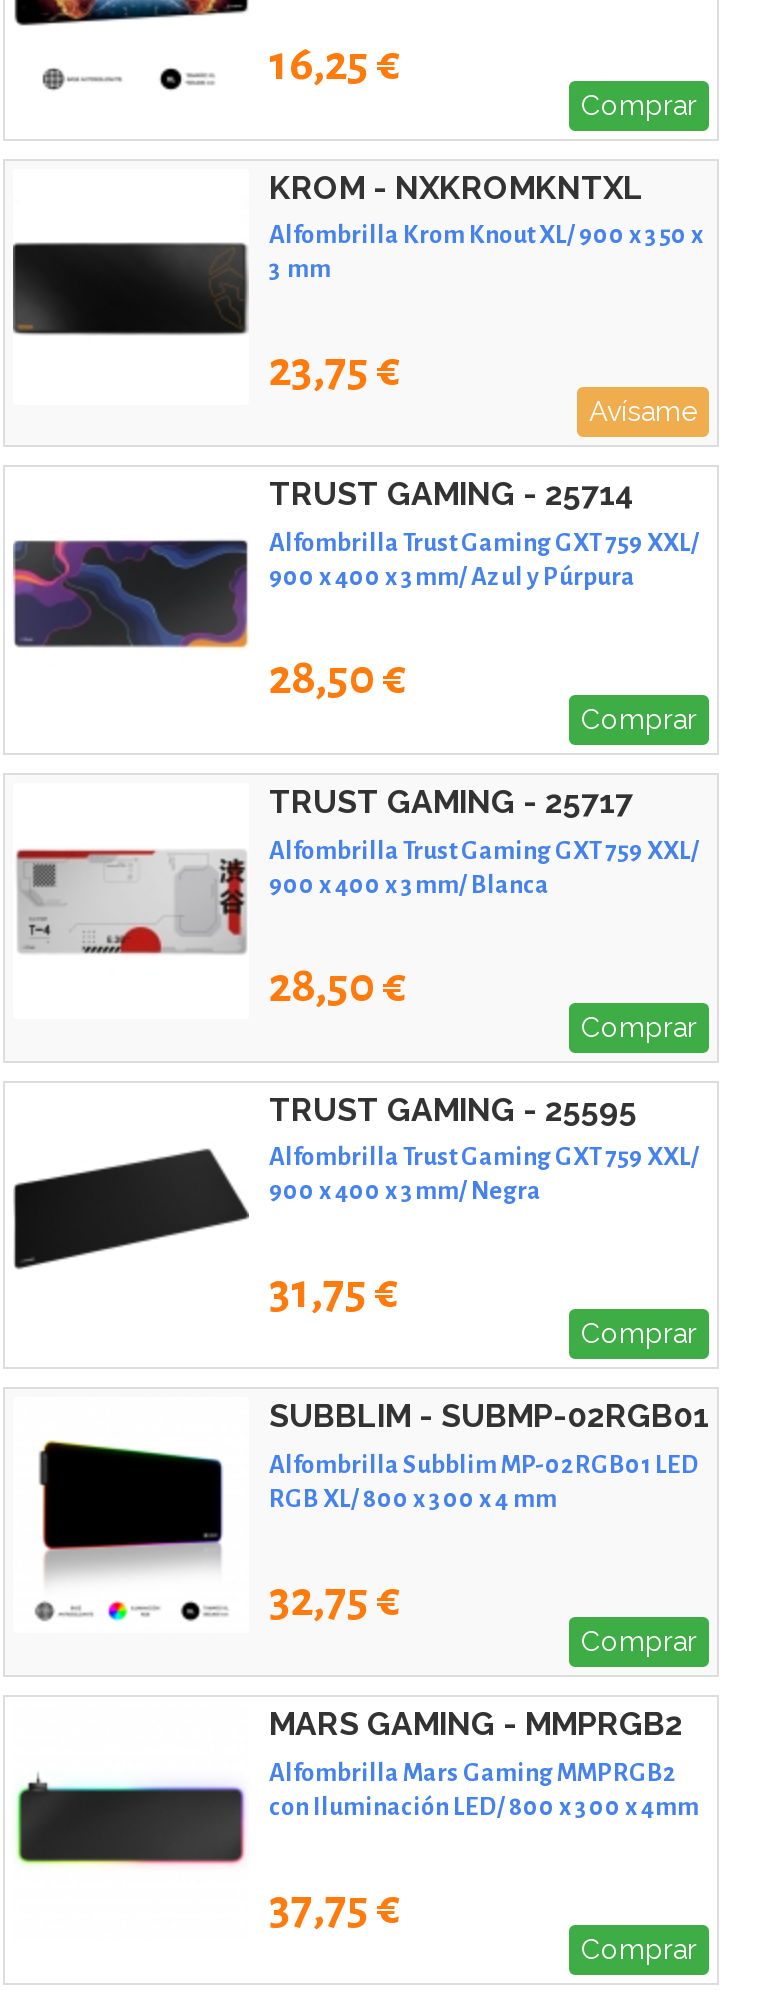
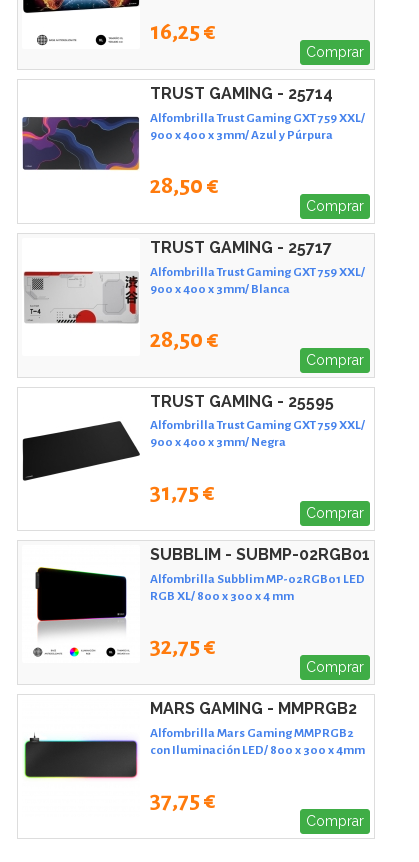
- [image]
- KROM - NXKROMKNTXL
- Alfombrilla Krom Knout XL/ 900 x 350 x
- 3 mm
- 23,75 €
- Avísame
